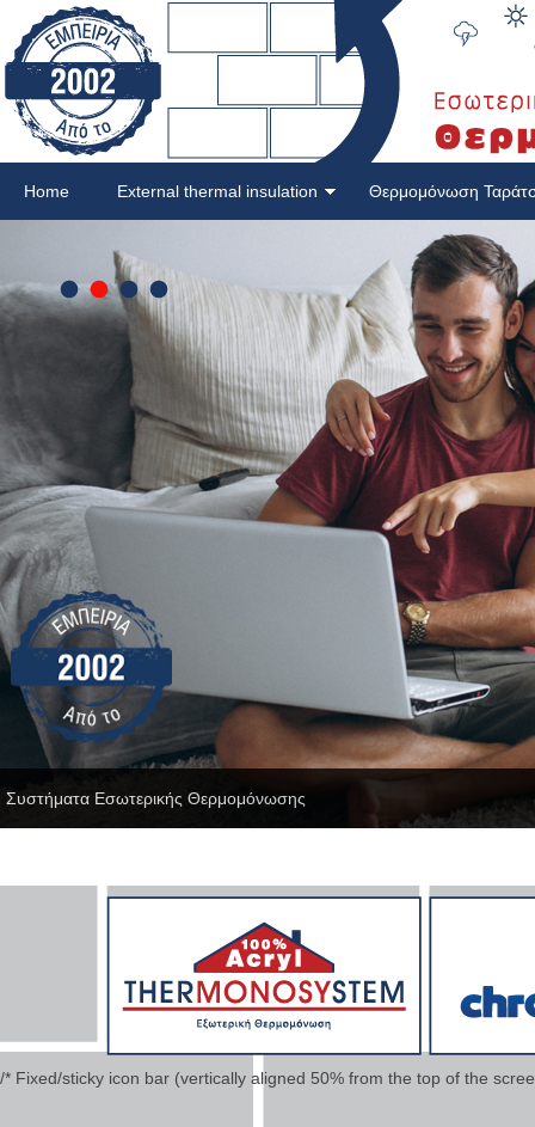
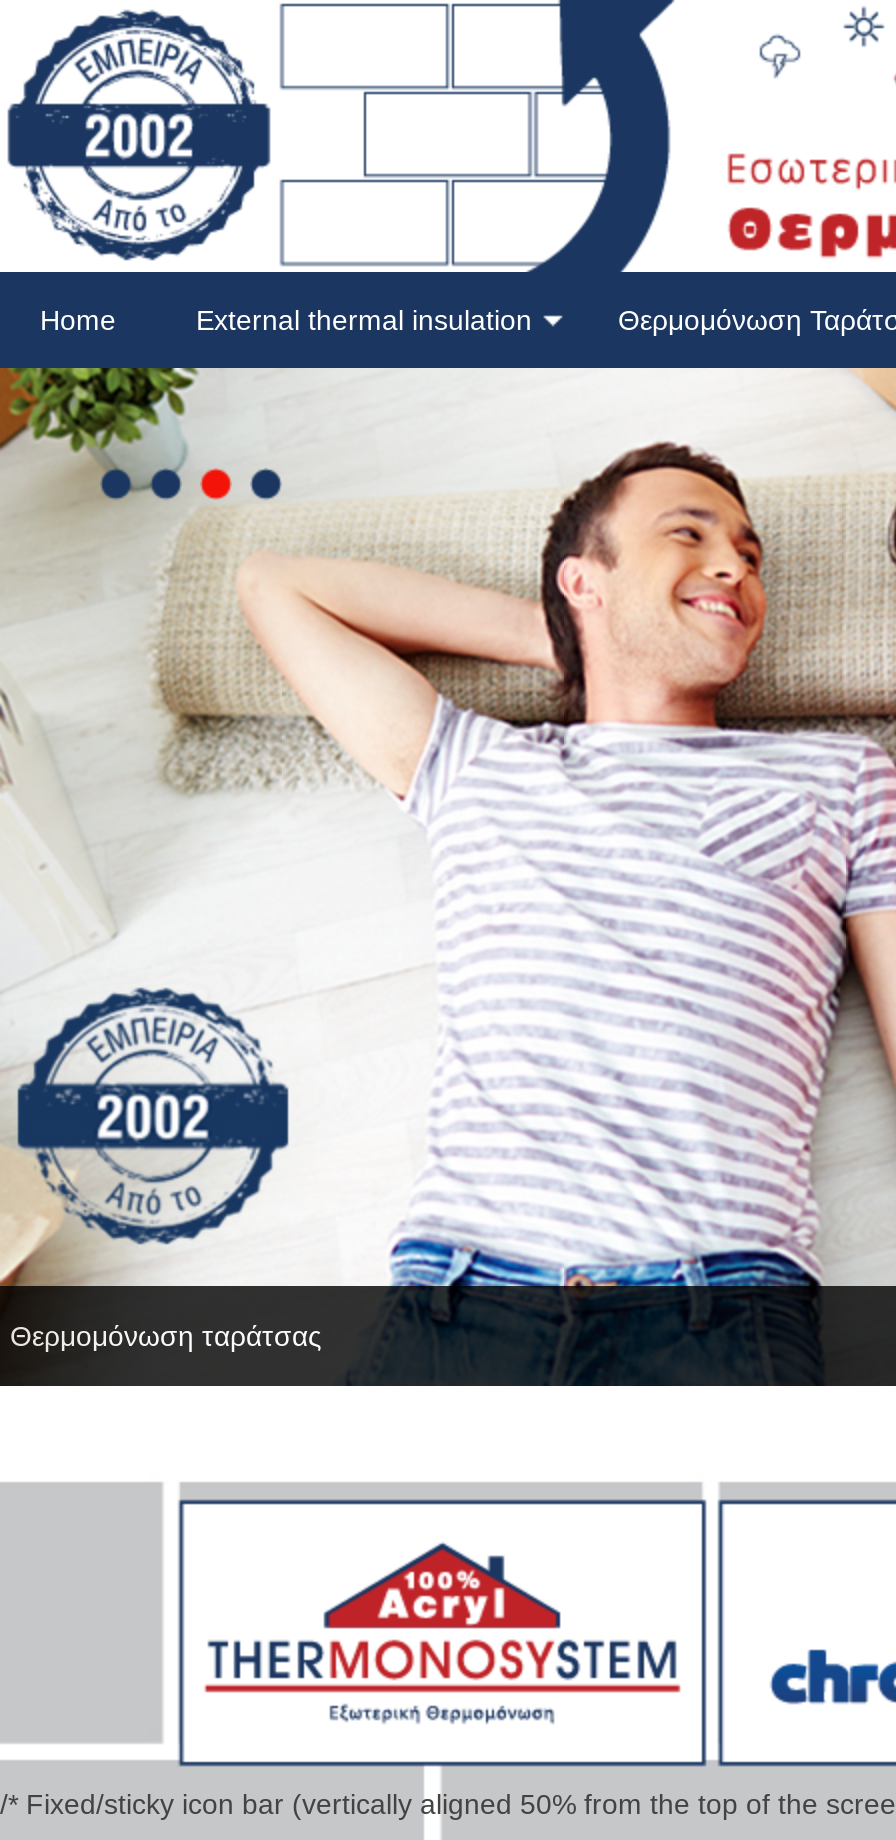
- [image]
- Συστήματα Εσωτερικής Θερμομόνωσης
+ [image]
+ Θερμομόνωση ταράτσας
